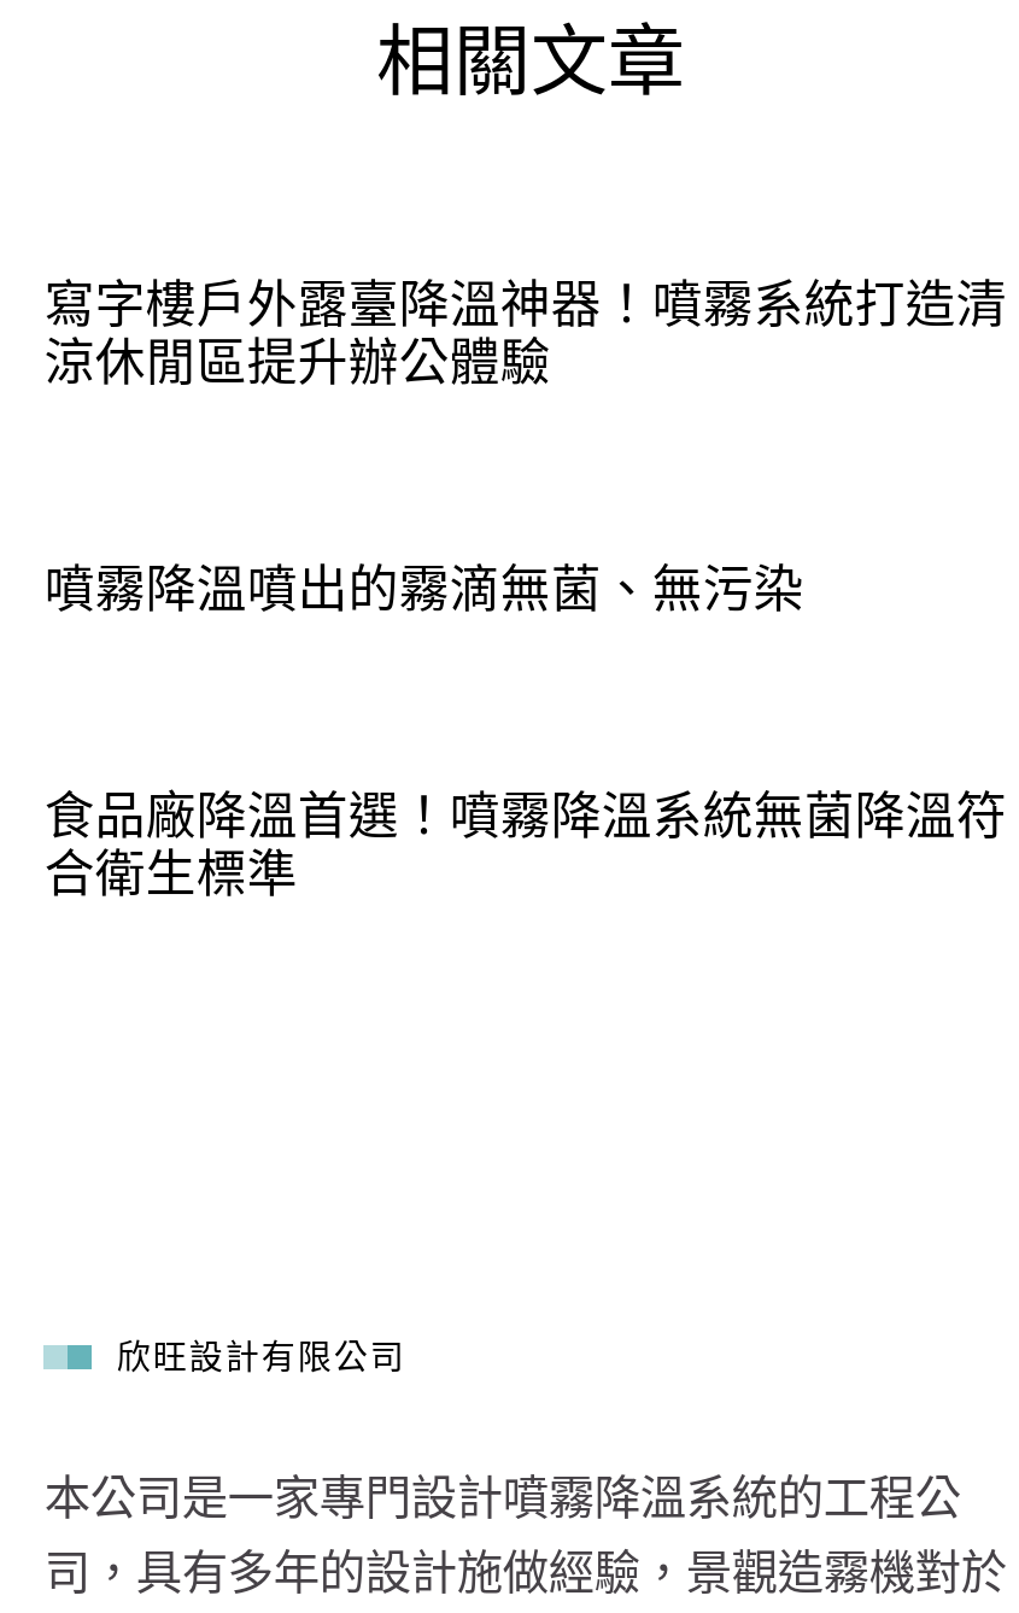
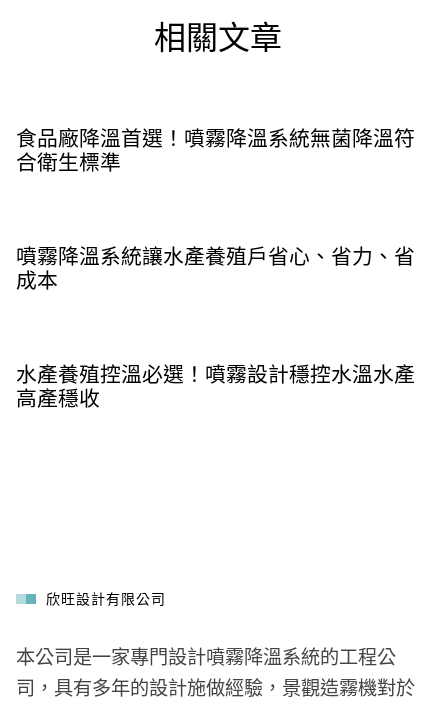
- 寫字樓戶外露臺降溫神器！噴霧系統打造清
- 涼休閒區提升辦公體驗

- 噴霧降溫噴出的霧滴無菌、無污染

moved up: 食品廠降溫首選！噴霧降溫系統無菌降溫符 | 合衛生標準

+ 噴霧降溫系統讓水產養殖戶省心、省力、省
+ 成本

+ 水產養殖控溫必選！噴霧設計穩控水溫水產
+ 高產穩收
